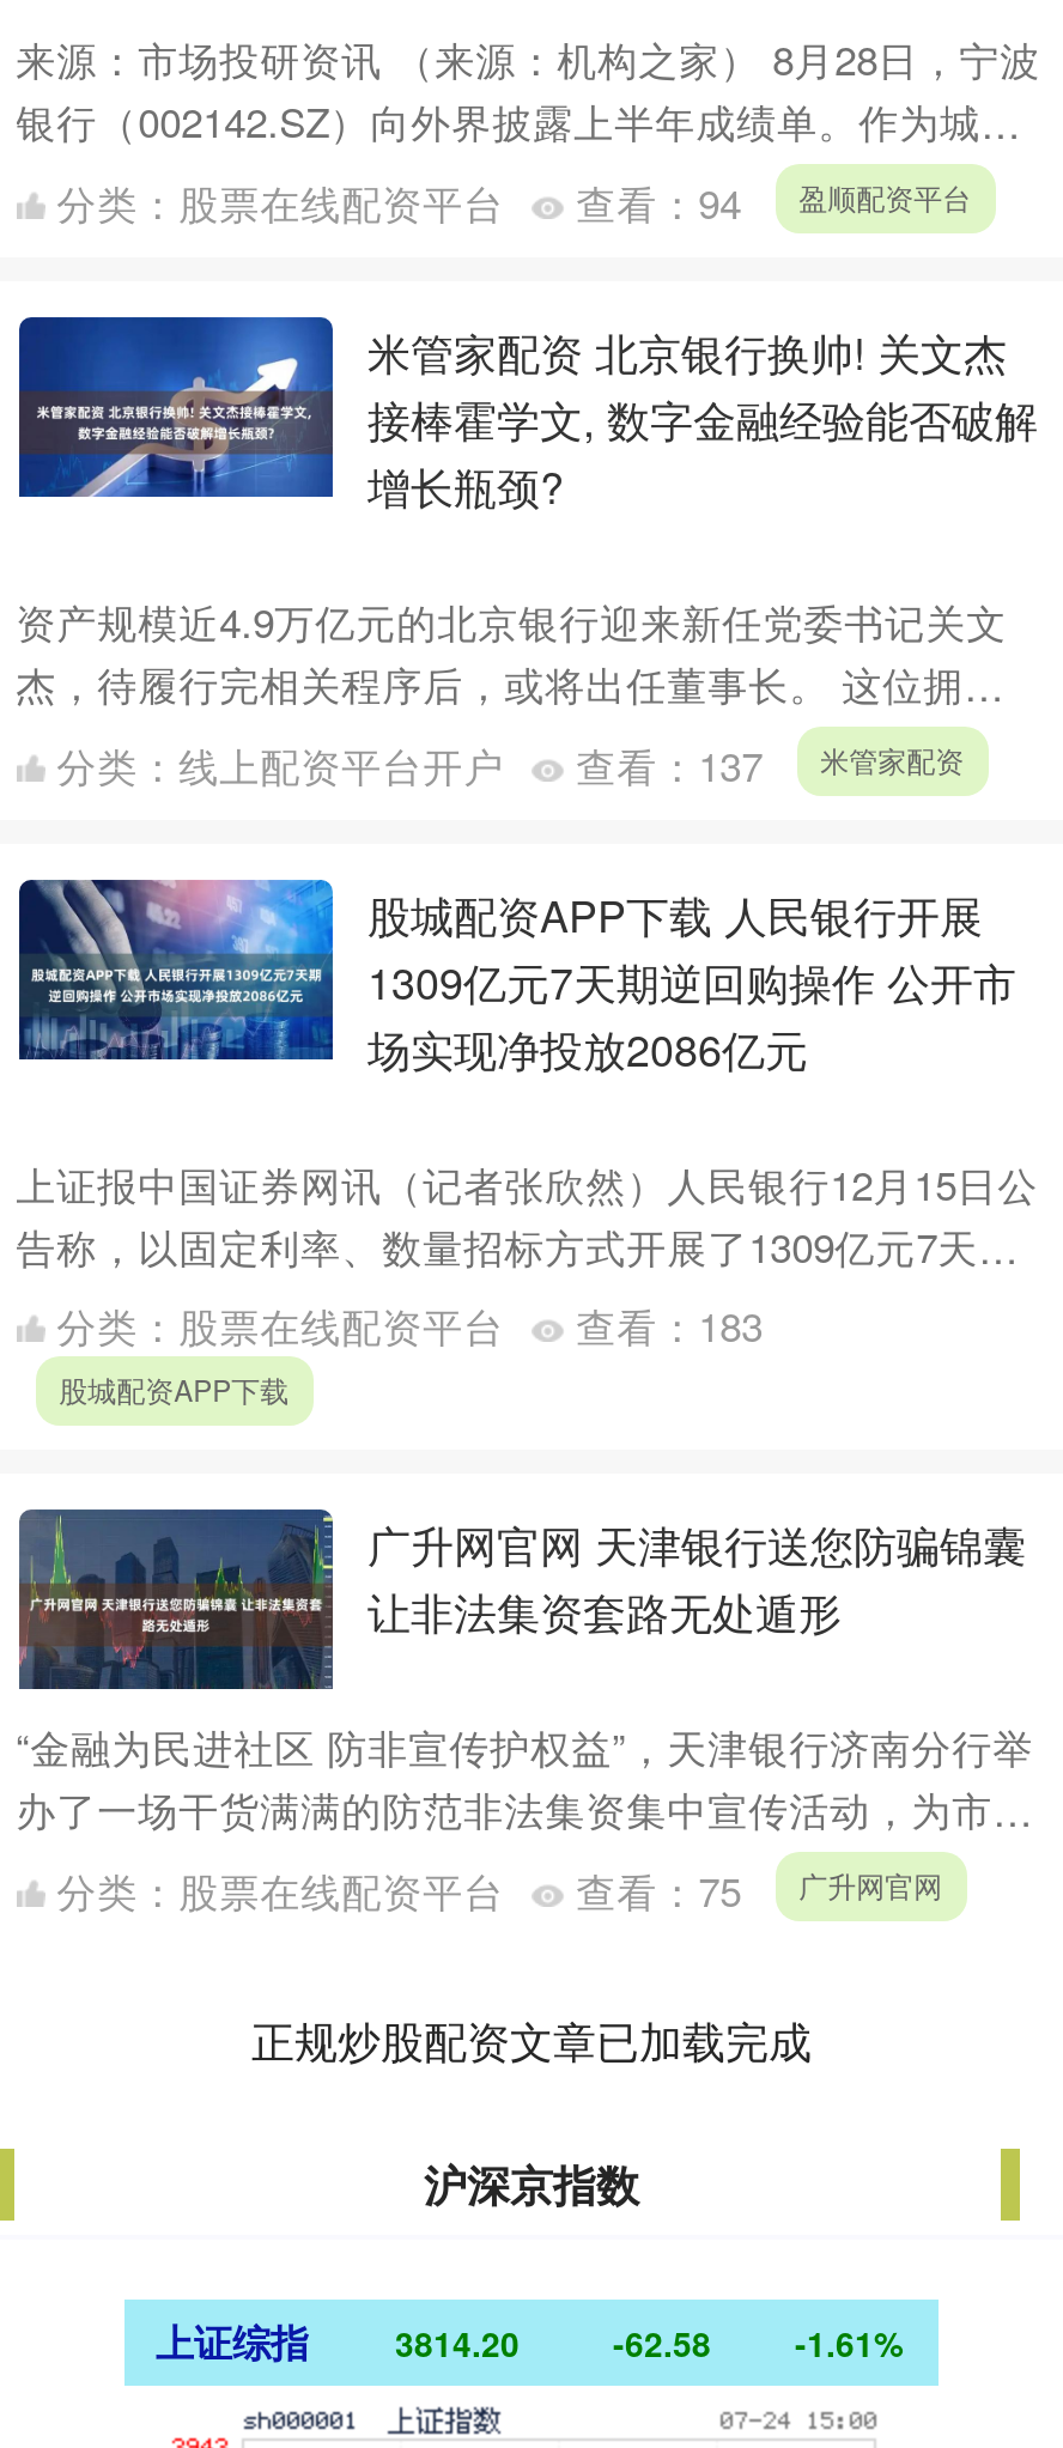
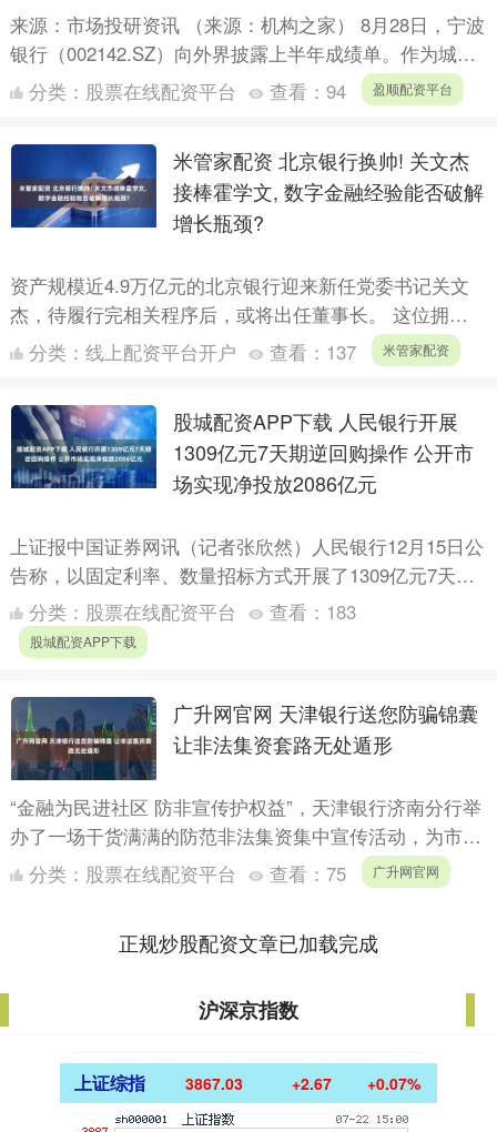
- 3814.20
+ 3867.03

- -62.58
+ +2.67

- -1.61%
+ +0.07%
